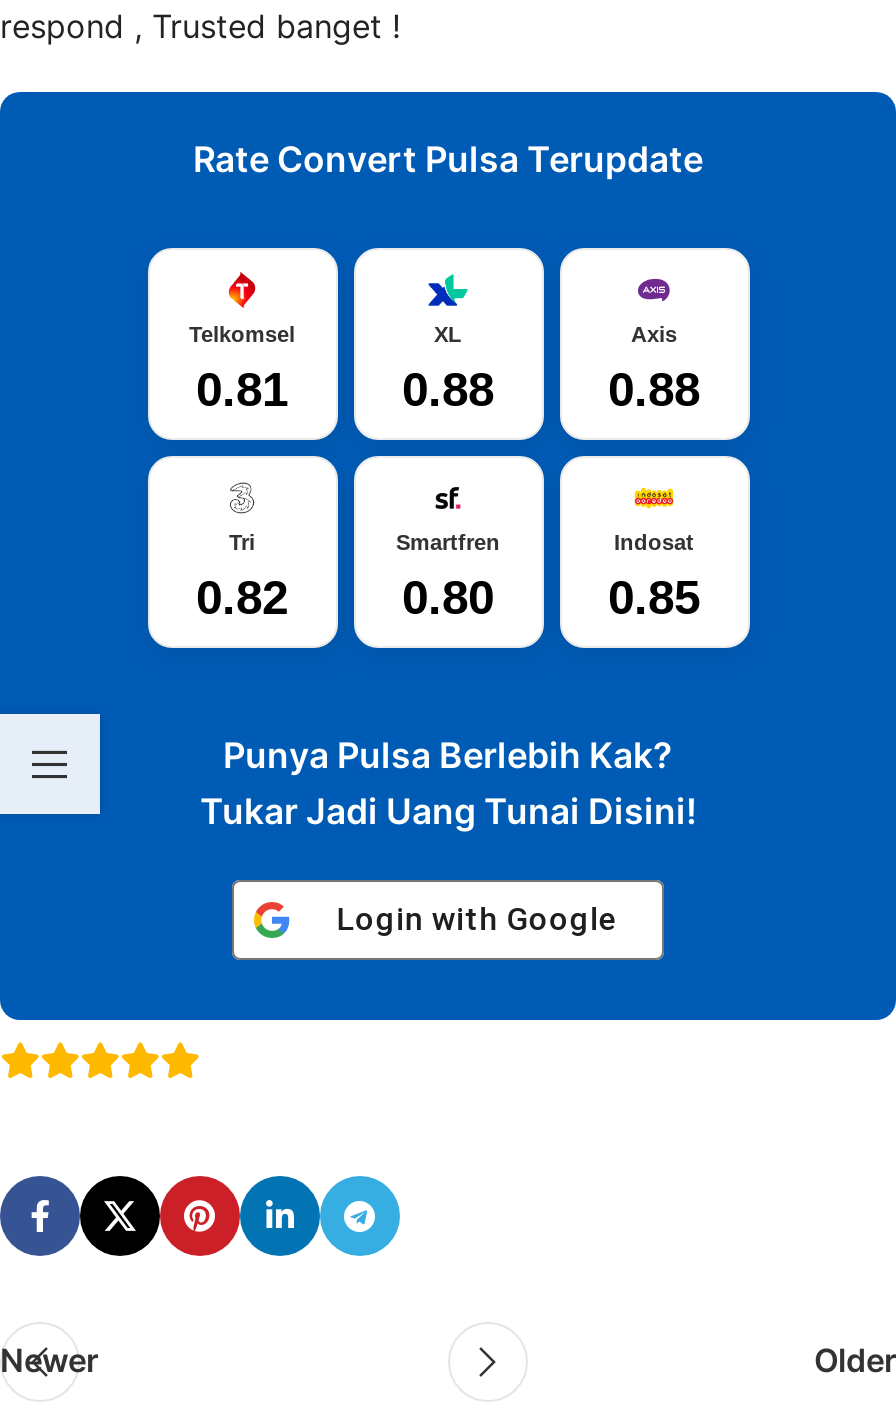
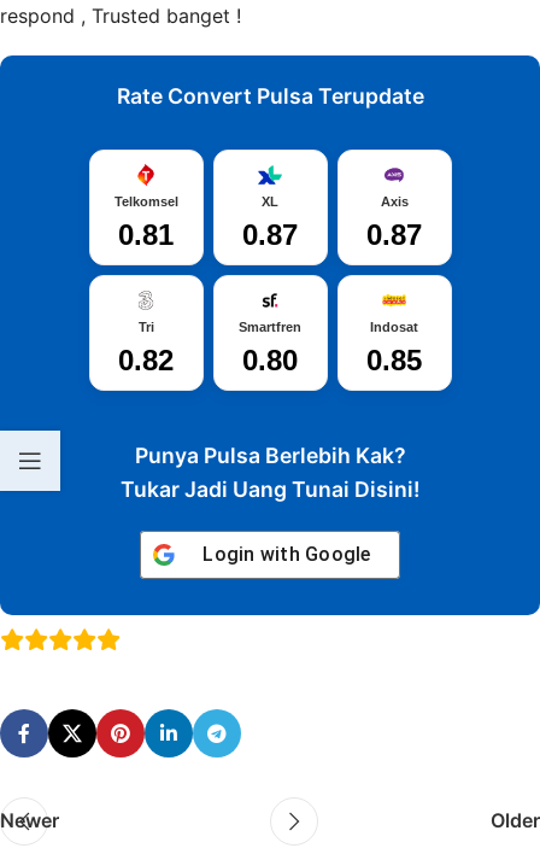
- 0.88
+ 0.87

- 0.88
+ 0.87
